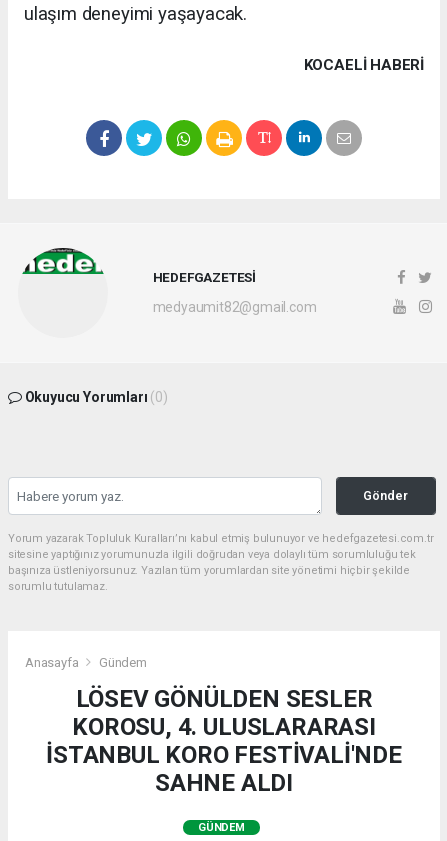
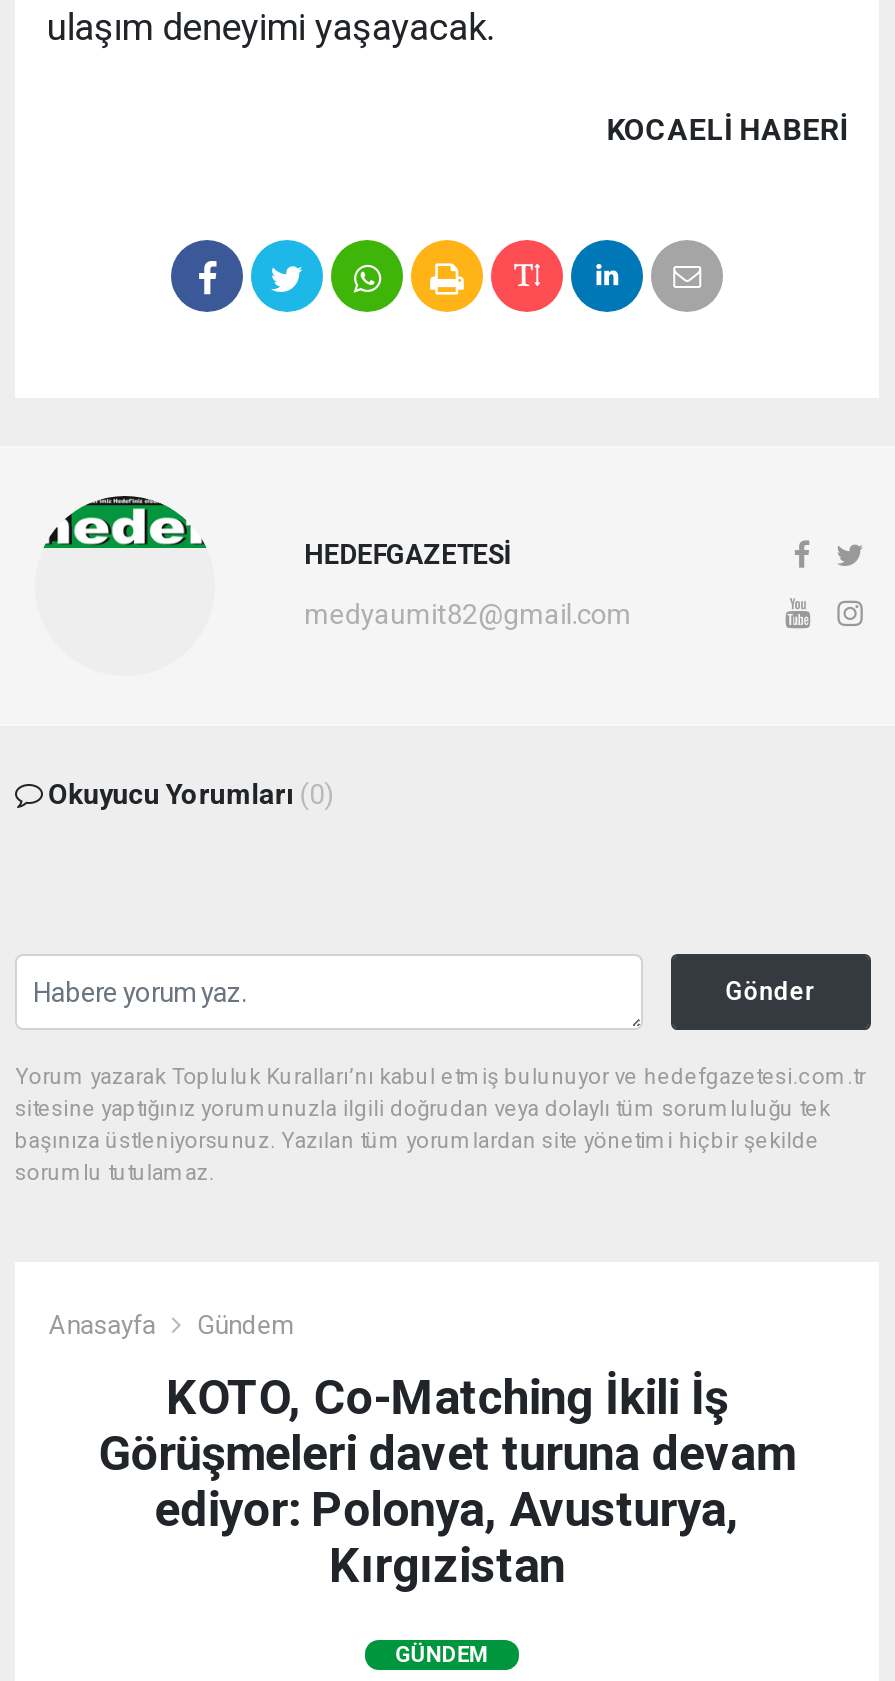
- LÖSEV GÖNÜLDEN SESLER
- KOROSU, 4. ULUSLARARASI
- İSTANBUL KORO FESTİVALİ'NDE
- SAHNE ALDI
+ KOTO, Co-Matching İkili İş
+ Görüşmeleri davet turuna devam
+ ediyor: Polonya, Avusturya,
+ Kırgızistan
